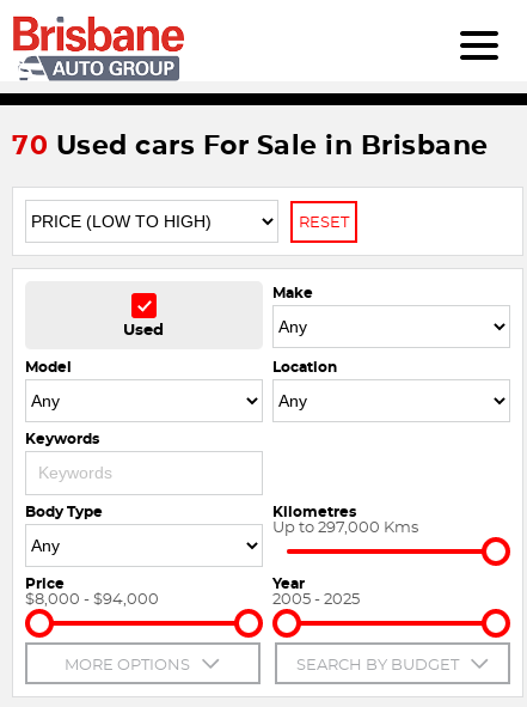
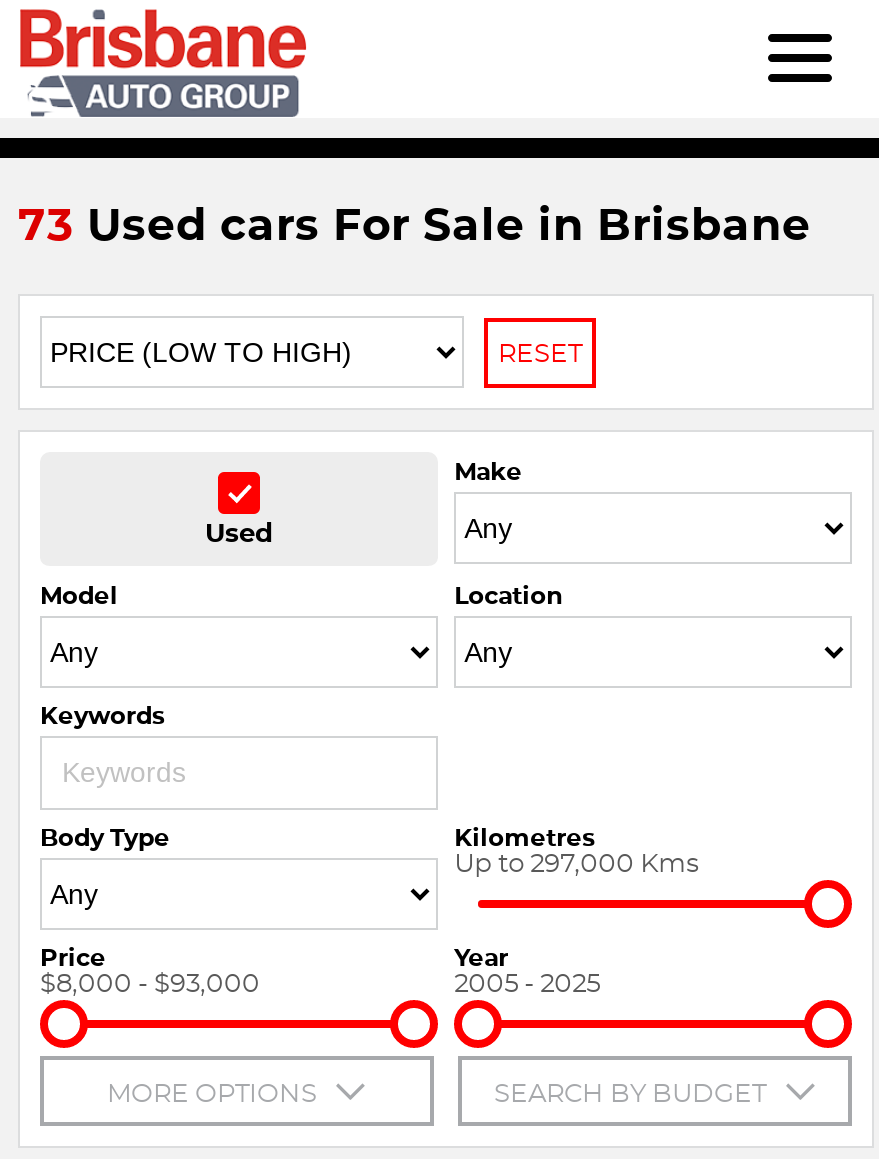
- 70 Used cars For Sale in Brisbane
+ 73 Used cars For Sale in Brisbane

- $8,000 - $94,000
+ $8,000 - $93,000
